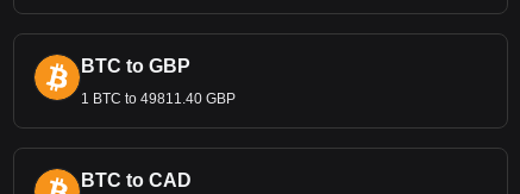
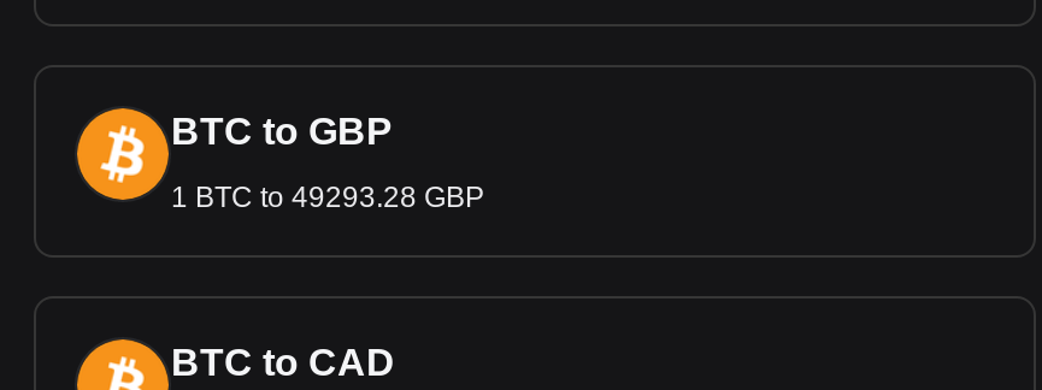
- 1 BTC to 49811.40 GBP
+ 1 BTC to 49293.28 GBP
